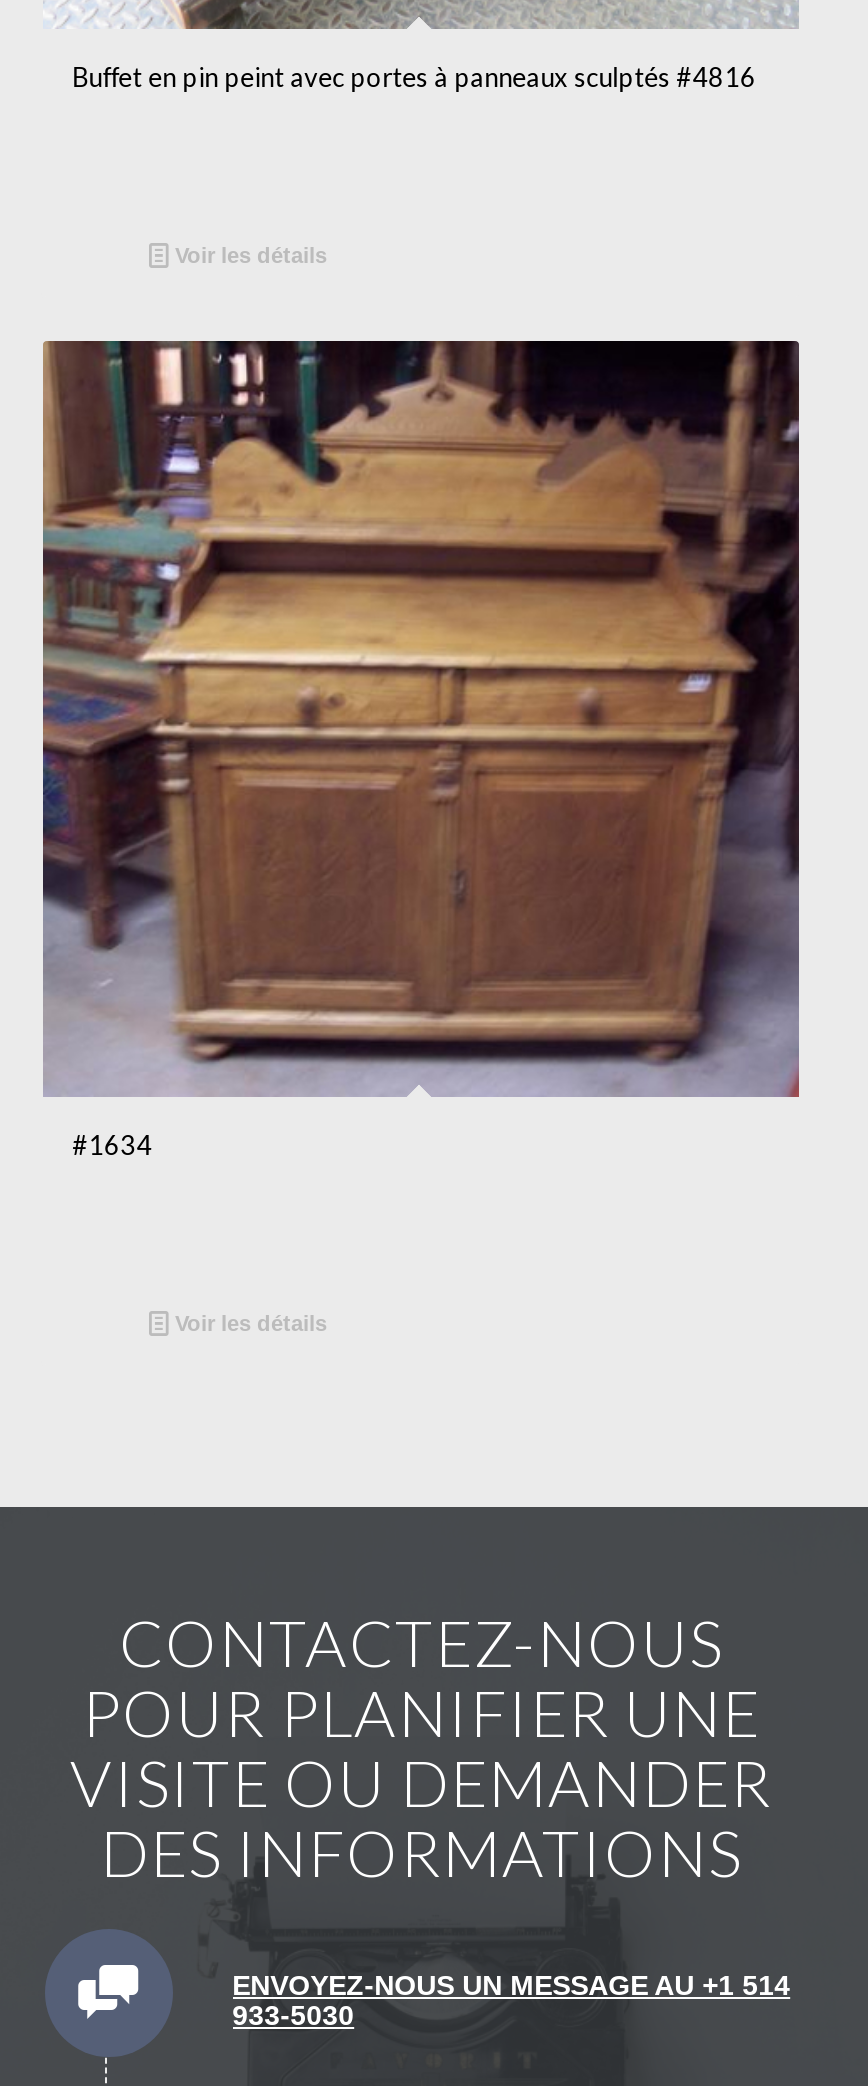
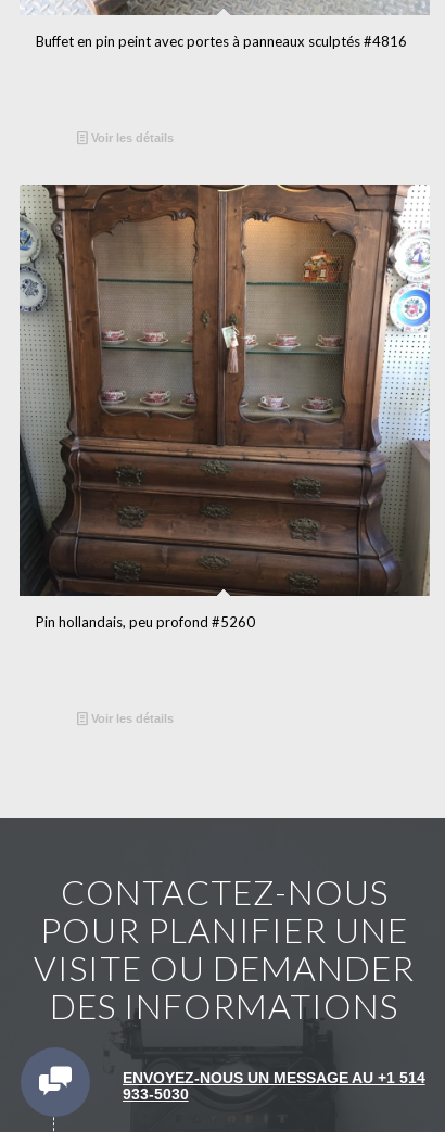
- [image]
- #1634
+ [image]
+ Pin hollandais, peu profond #5260
